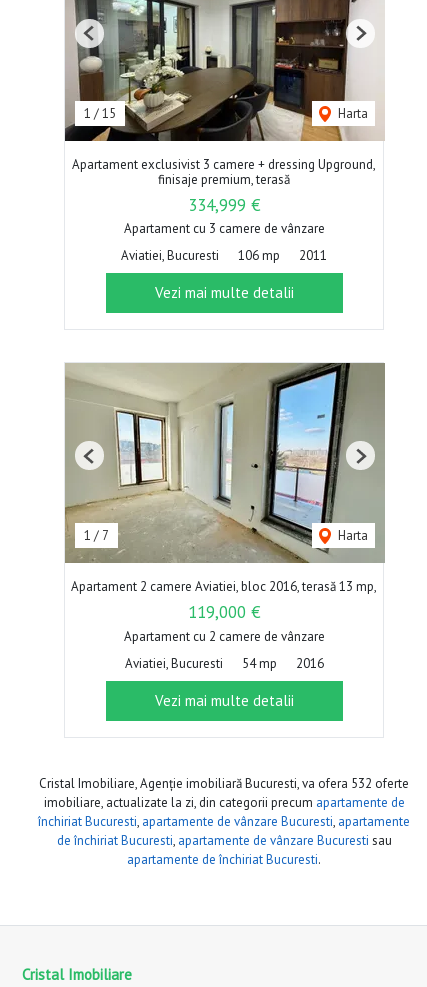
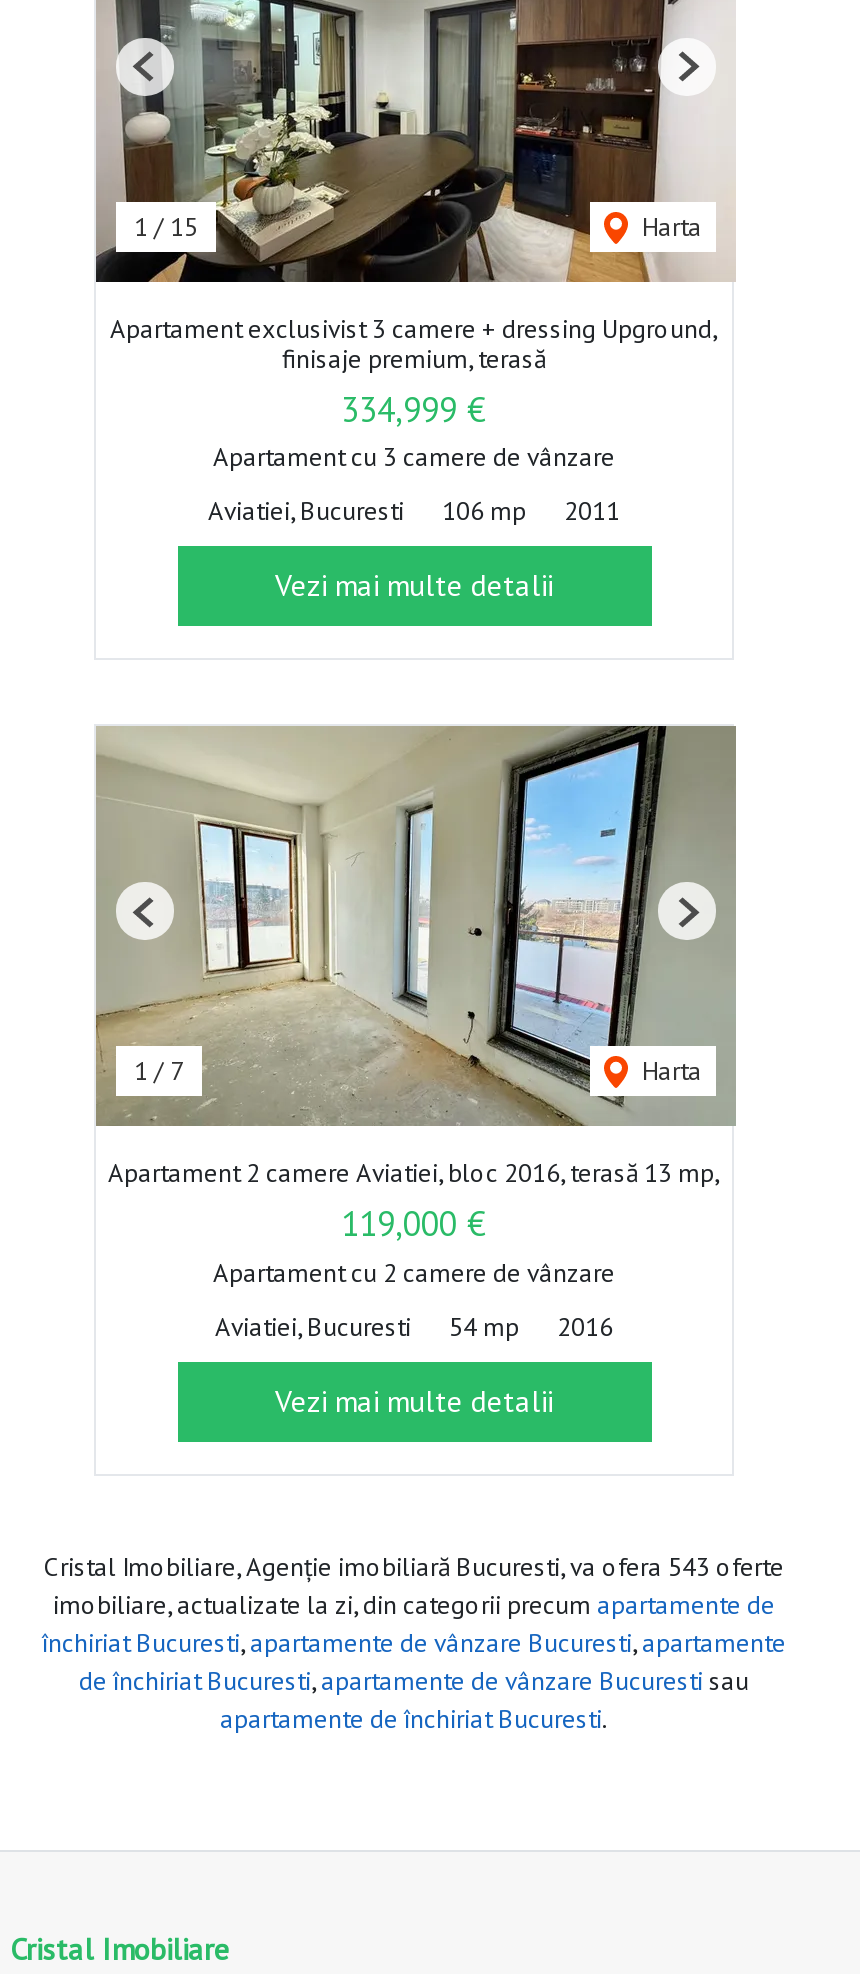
- Cristal Imobiliare, Agenție imobiliară Bucuresti, va ofera 532 oferte
+ Cristal Imobiliare, Agenție imobiliară Bucuresti, va ofera 543 oferte
